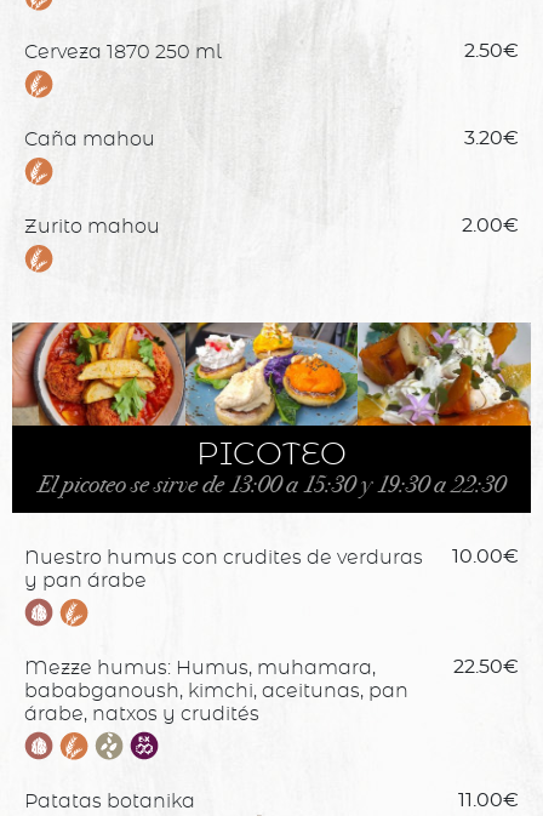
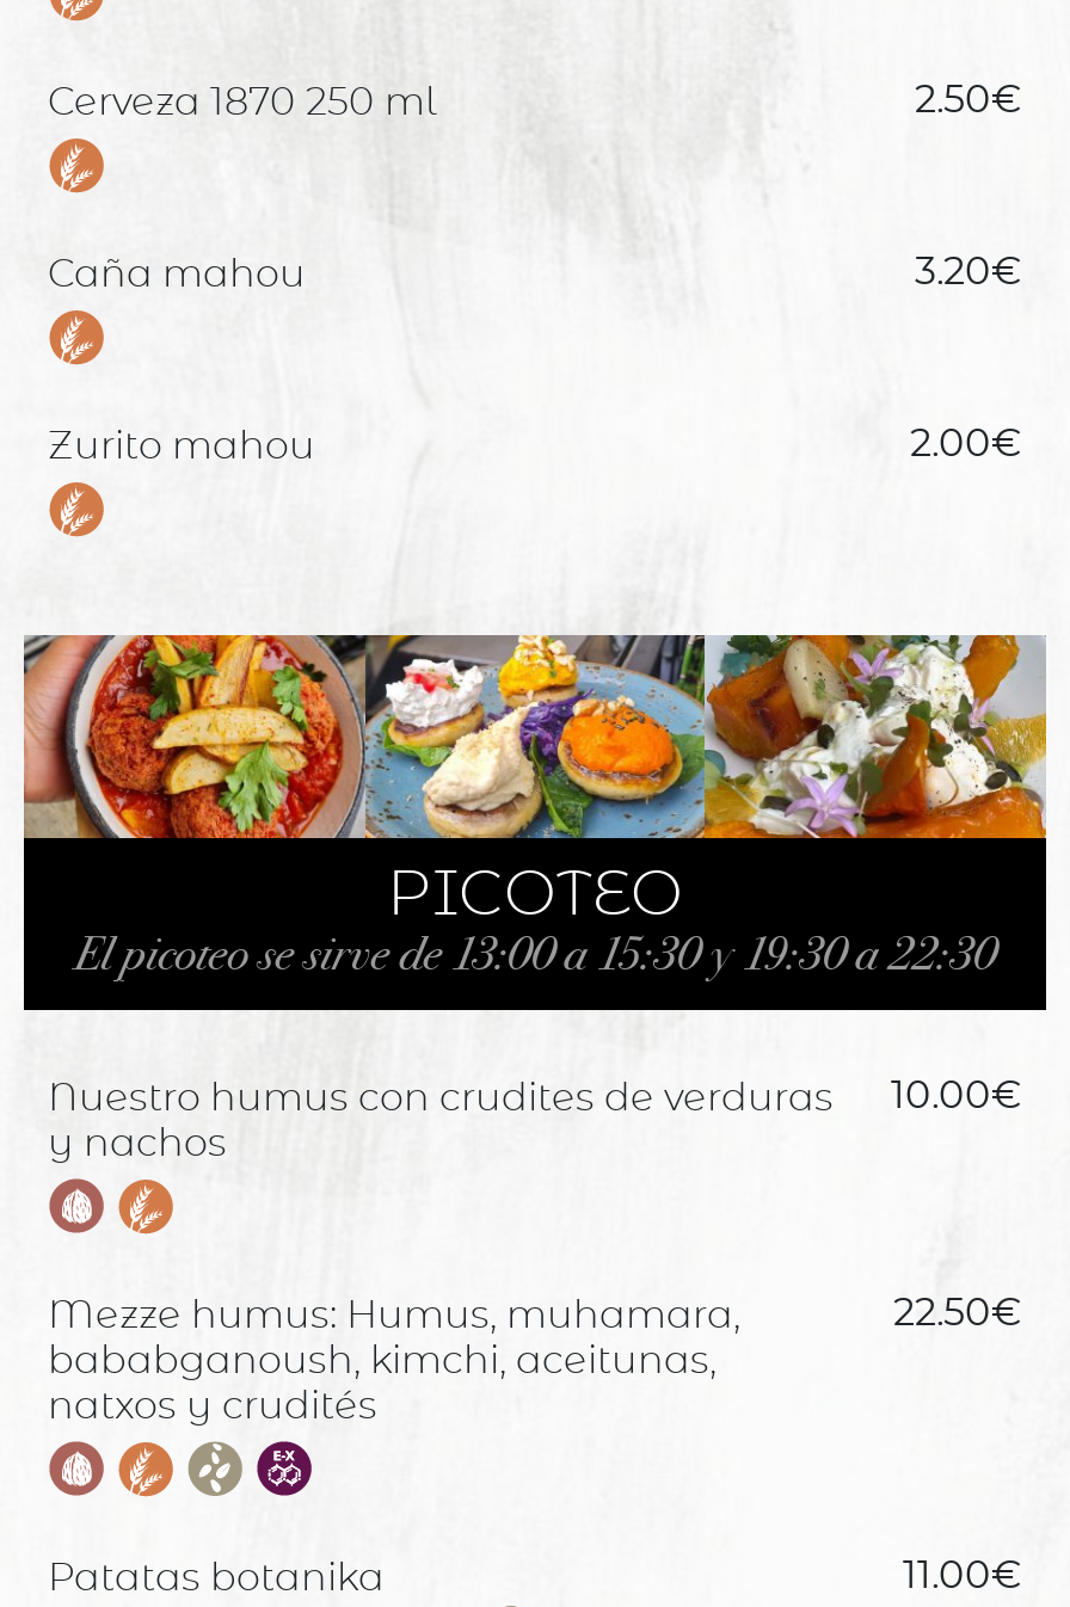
- y pan árabe
+ y nachos

- bababganoush, kimchi, aceitunas, pan
- árabe, natxos y crudités
+ bababganoush, kimchi, aceitunas,
+ natxos y crudités
